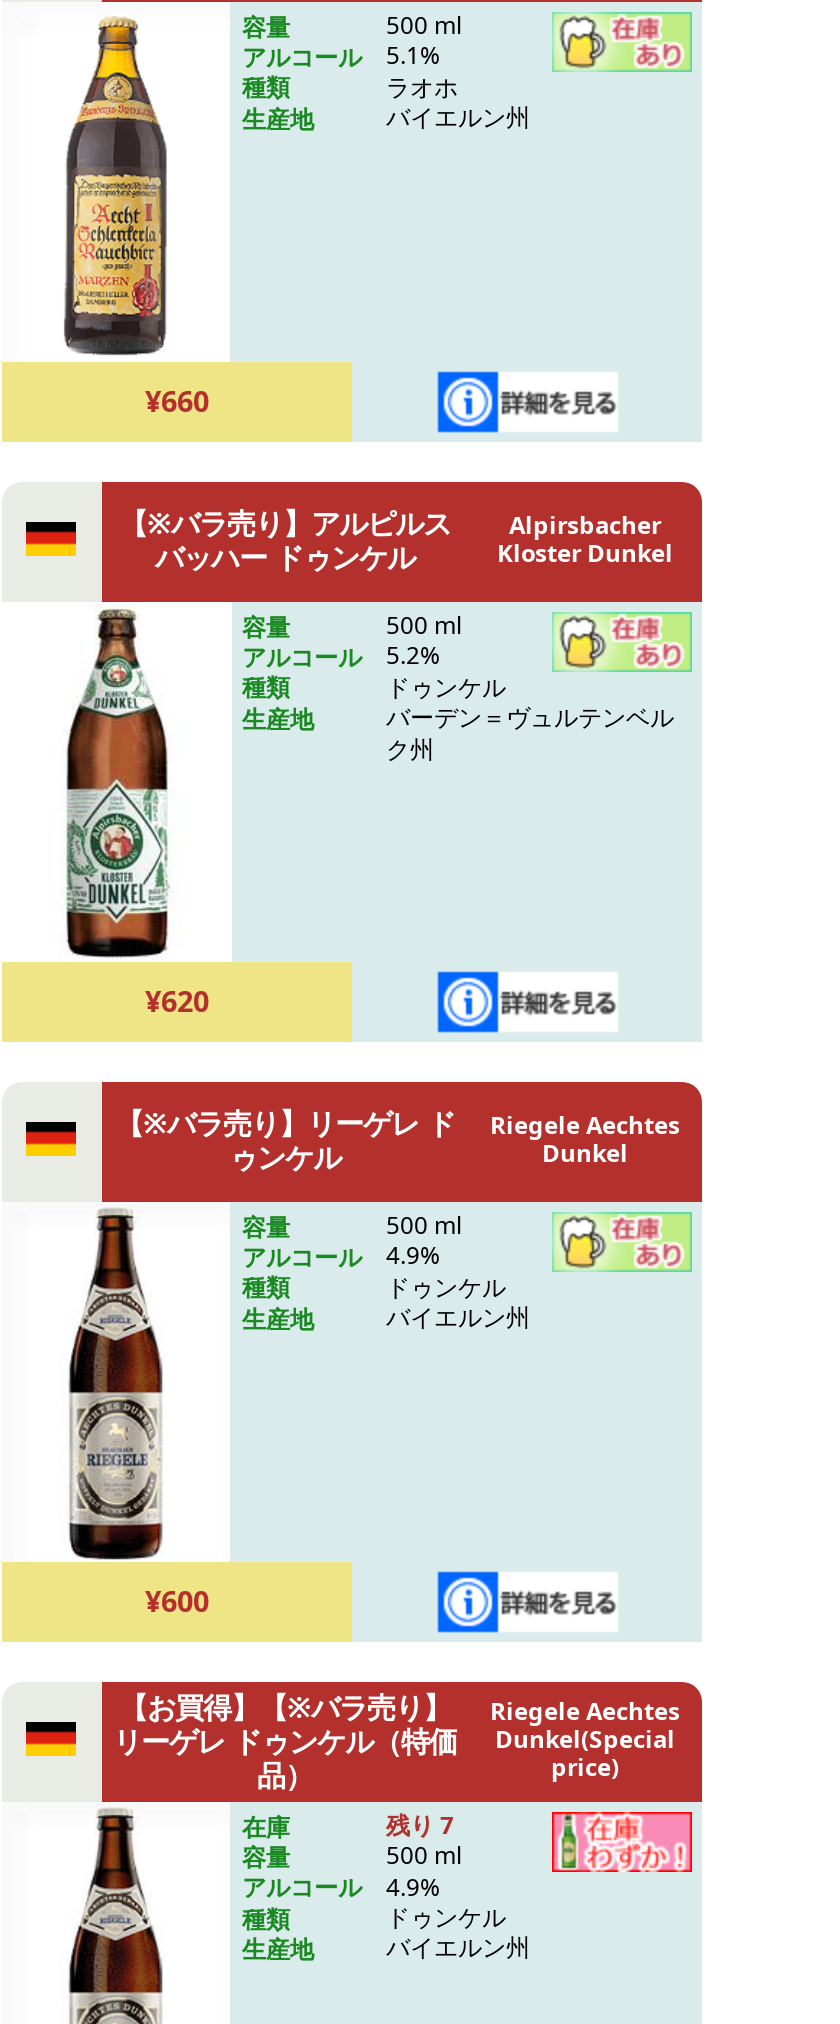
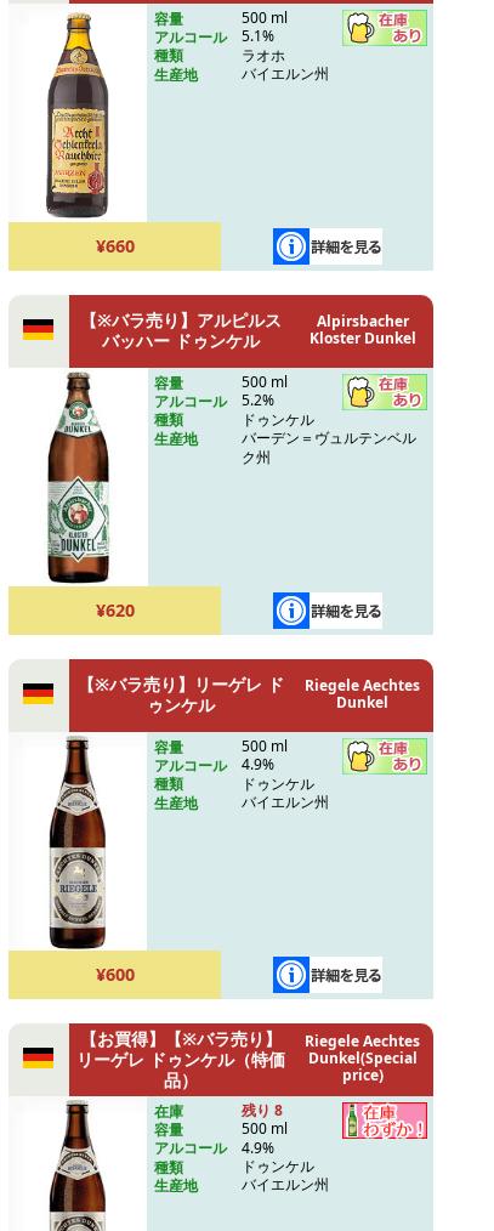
- 残り 7
+ 残り 8
